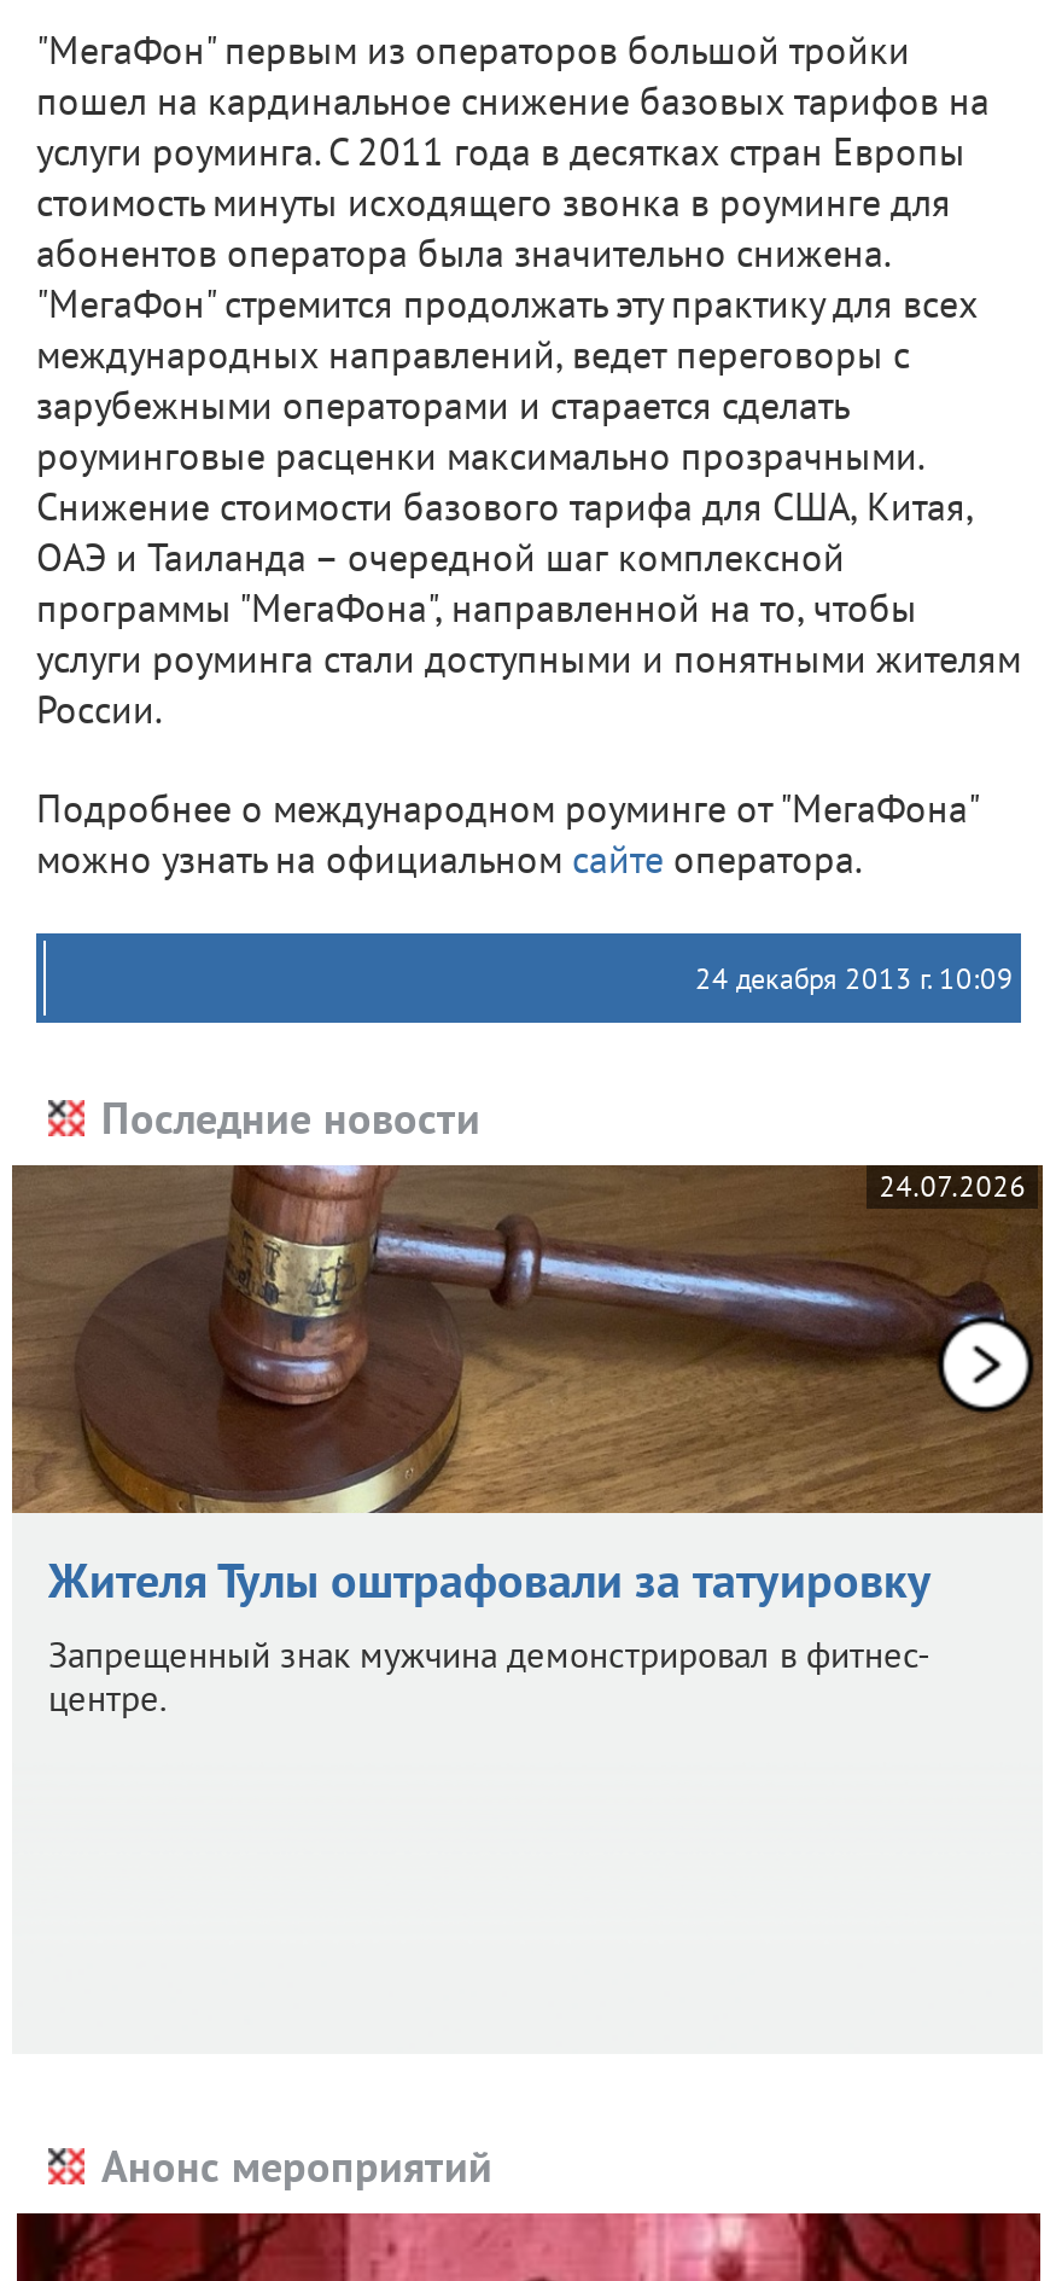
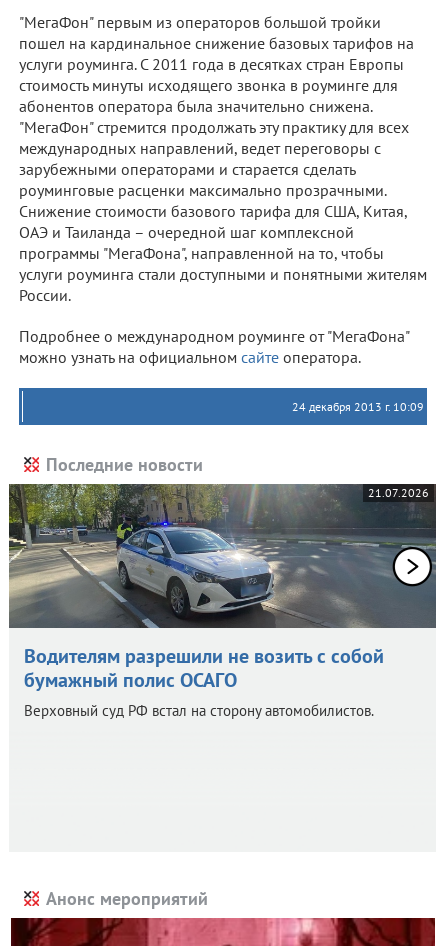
- [image]
- 24.07.2026
+ [image]
+ 21.07.2026

- Жителя Тулы оштрафовали за татуировку
- Запрещенный знак мужчина демонстрировал в фитнес-
- центре.
+ Водителям разрешили не возить с собой
+ бумажный полис ОСАГО
+ Верховный суд РФ встал на сторону автомобилистов.
